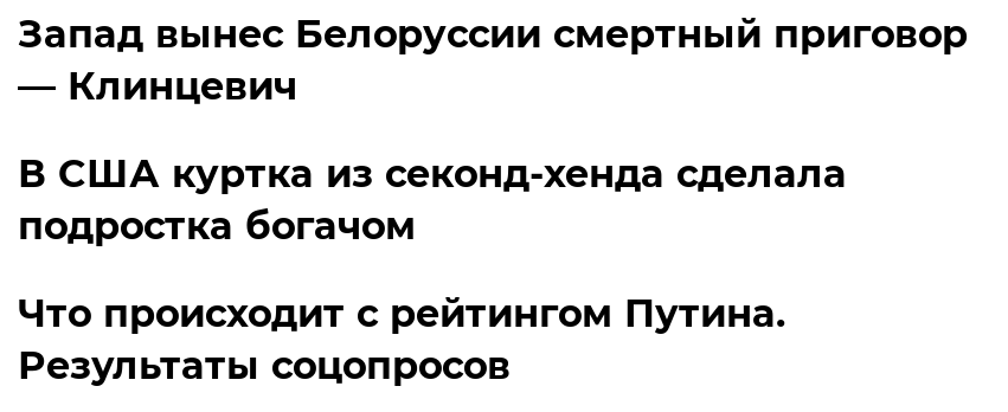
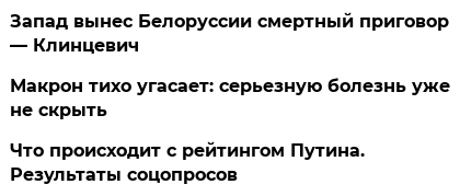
- В США куртка из секонд-хенда сделала
- подростка богачом
+ Макрон тихо угасает: серьезную болезнь уже
+ не скрыть
